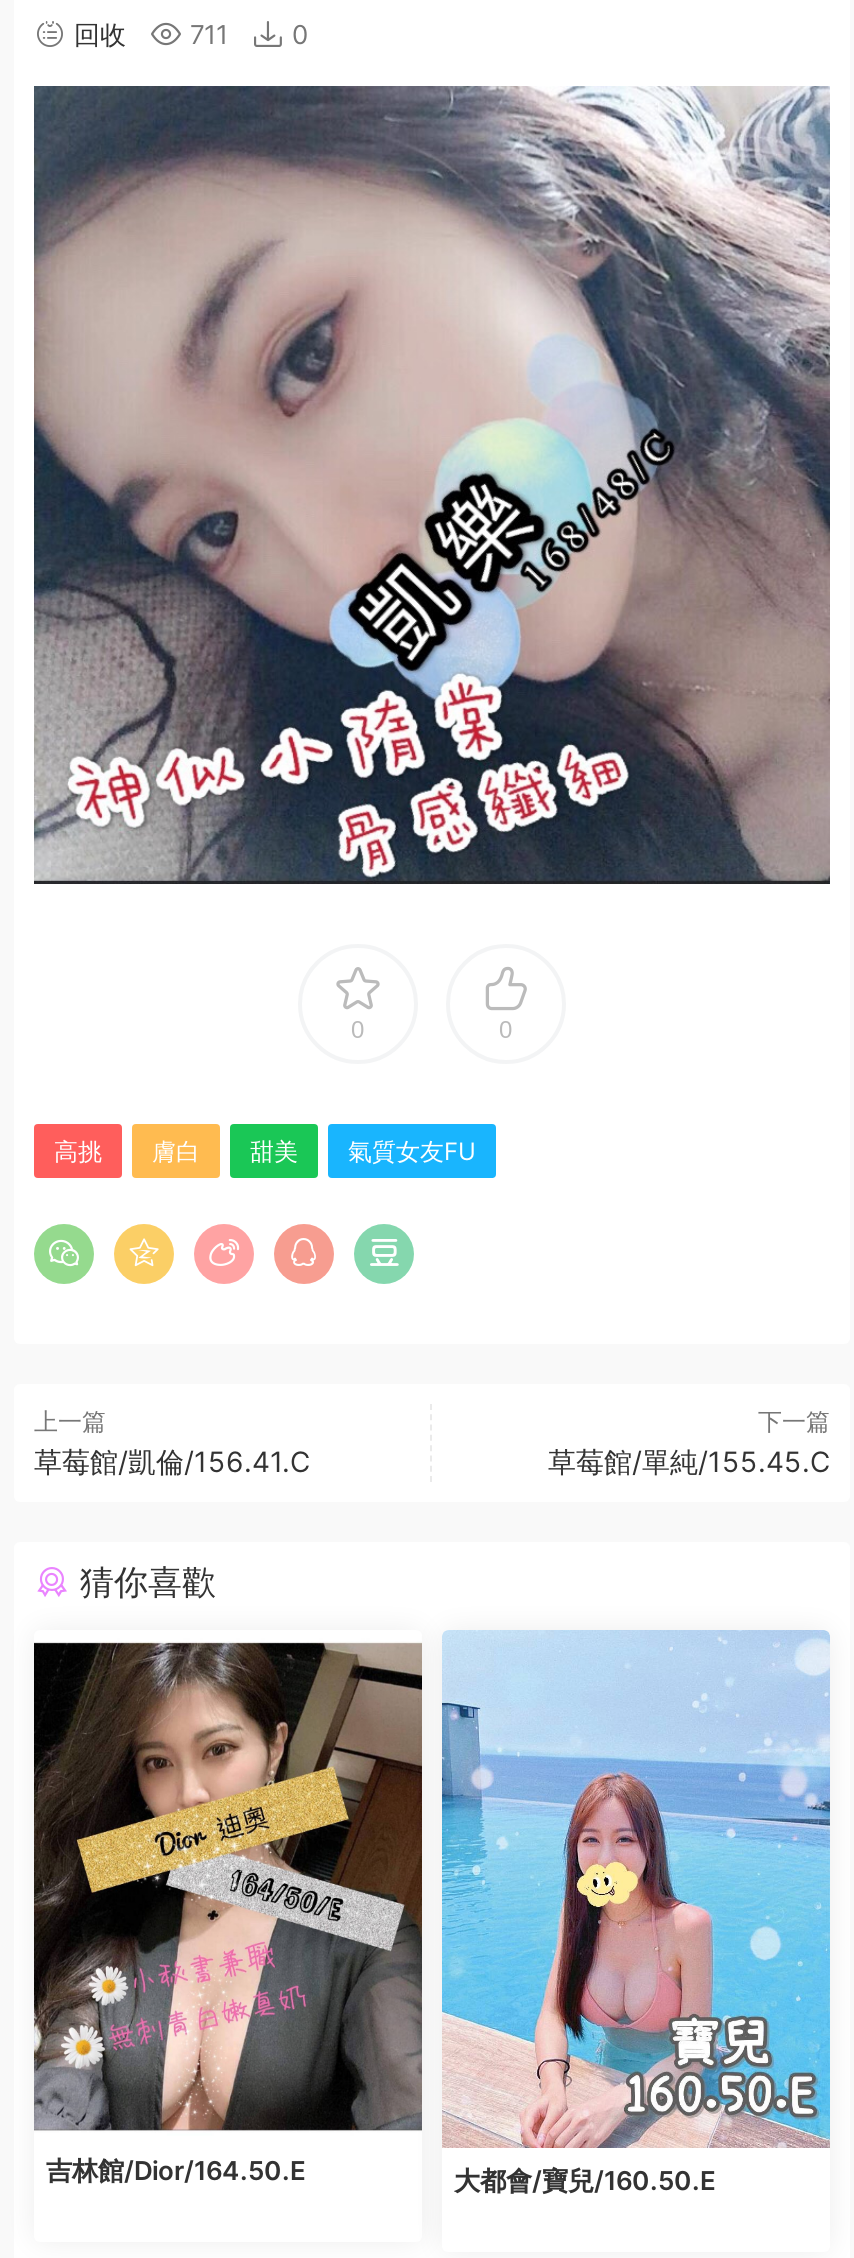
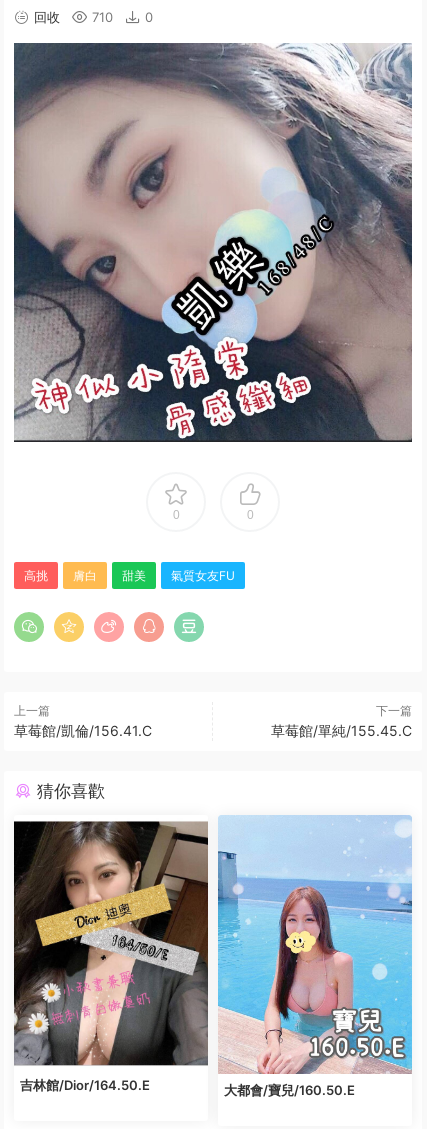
- 回收 711 0
+ 回收 710 0
